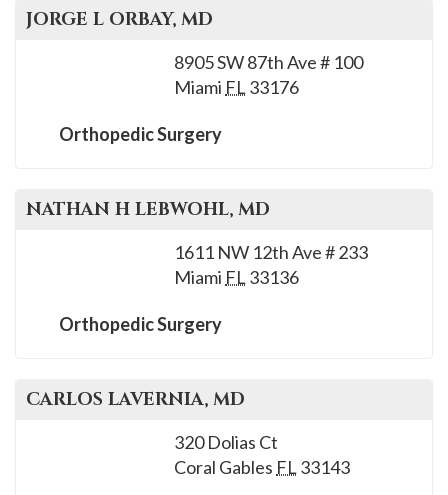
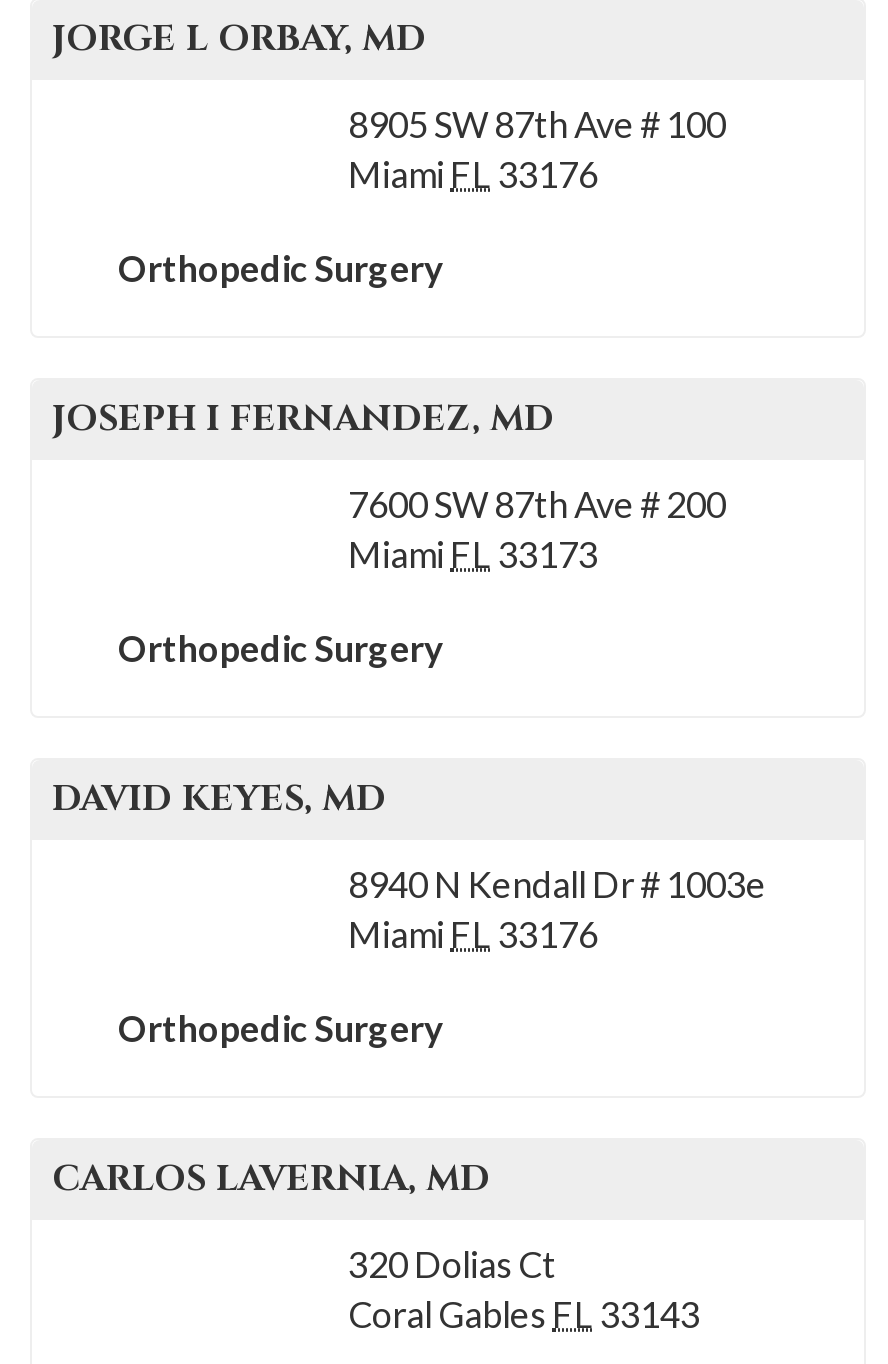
- NATHAN H LEBWOHL, MD
- 1611 NW 12th Ave # 233
- Miami FL 33136
+ JOSEPH I FERNANDEZ, MD
+ 7600 SW 87th Ave # 200
+ Miami FL 33173
+ Orthopedic Surgery
+ DAVID KEYES, MD
+ 8940 N Kendall Dr # 1003e
+ Miami FL 33176
